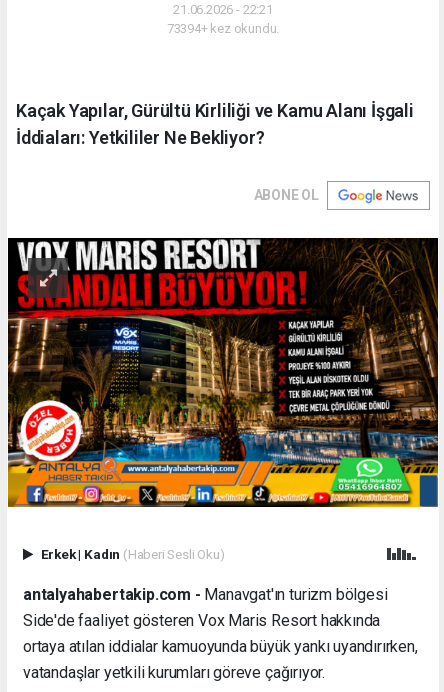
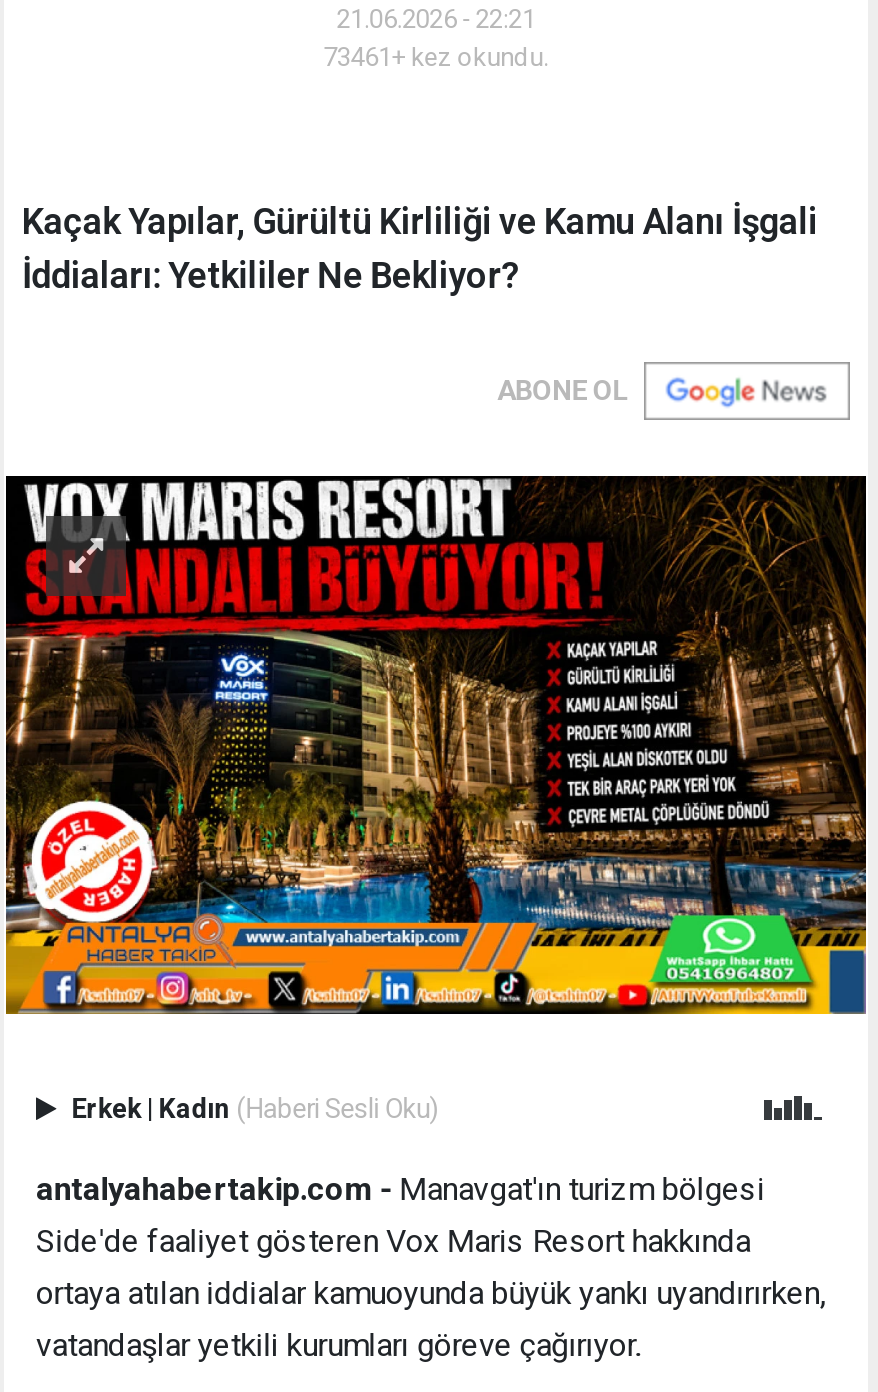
- 73394+ kez okundu.
+ 73461+ kez okundu.
